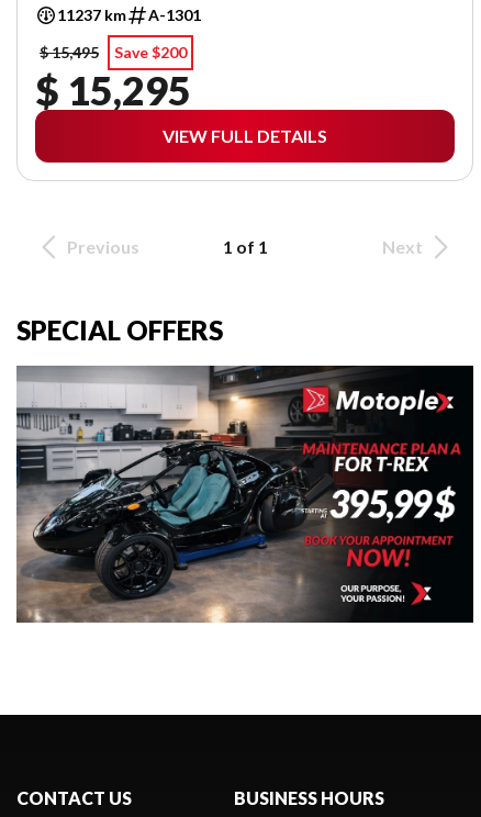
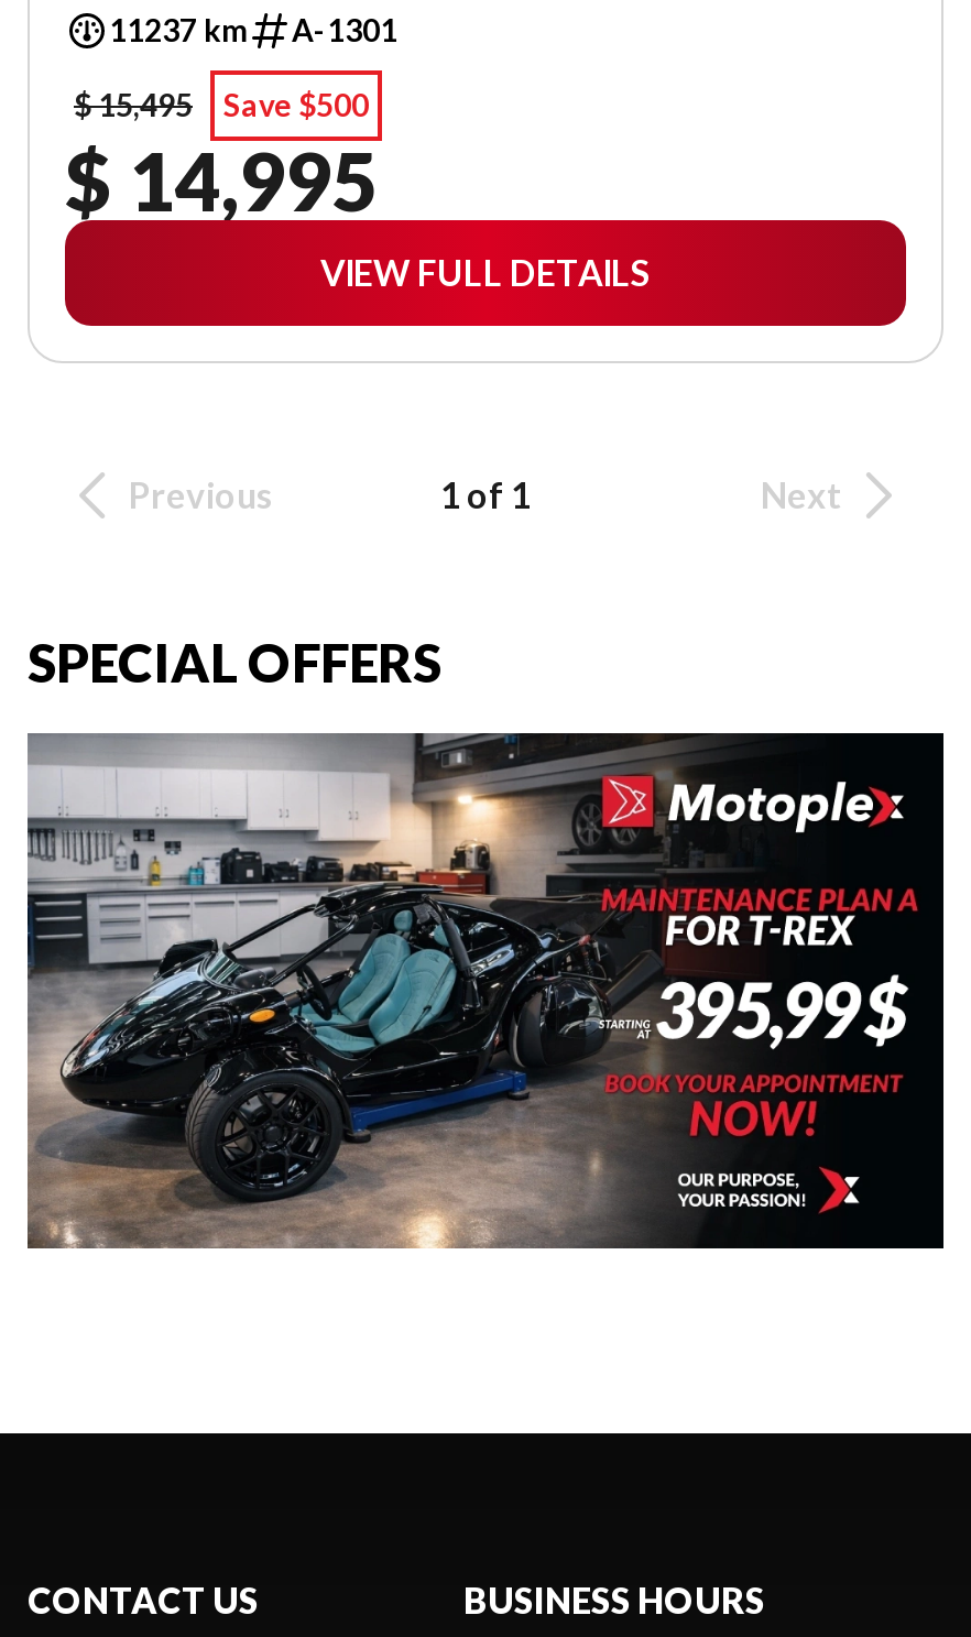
- $ 15,495 Save $200
+ $ 15,495 Save $500

- $ 15,295
+ $ 14,995
